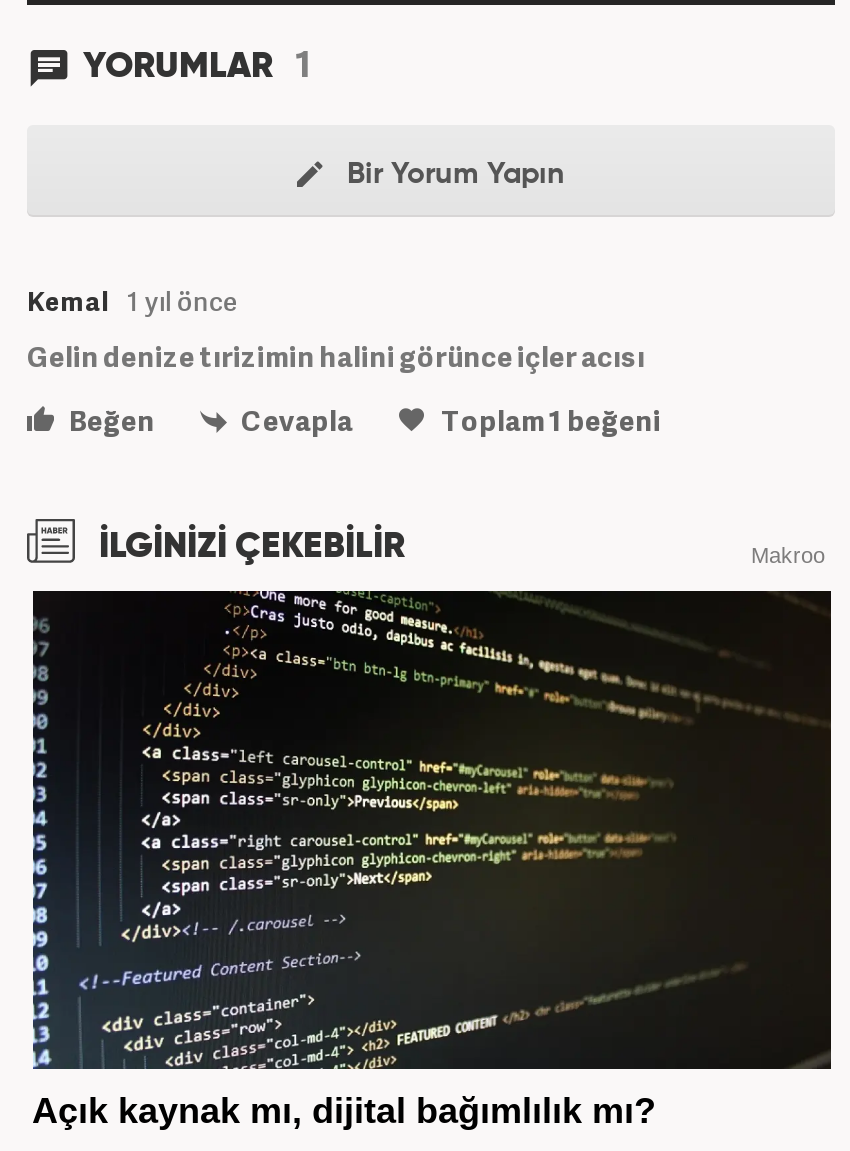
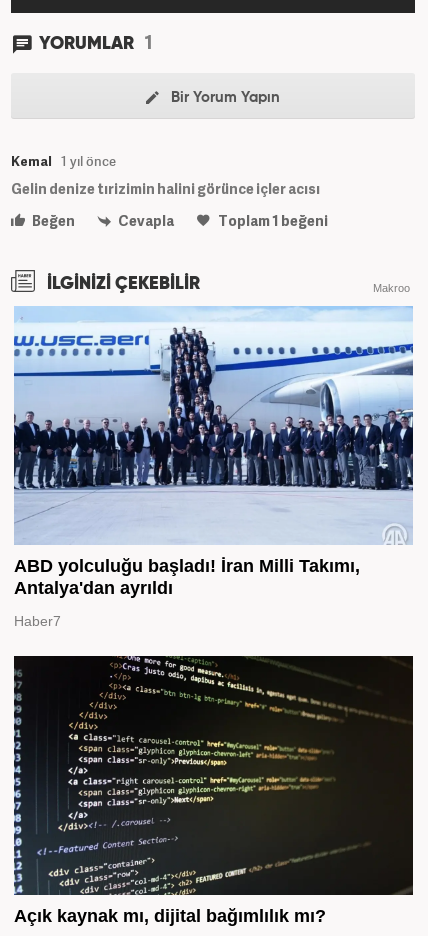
+ [image]
+ ABD yolculuğu başladı! İran Milli Takımı,
+ Antalya'dan ayrıldı
+ Haber7
